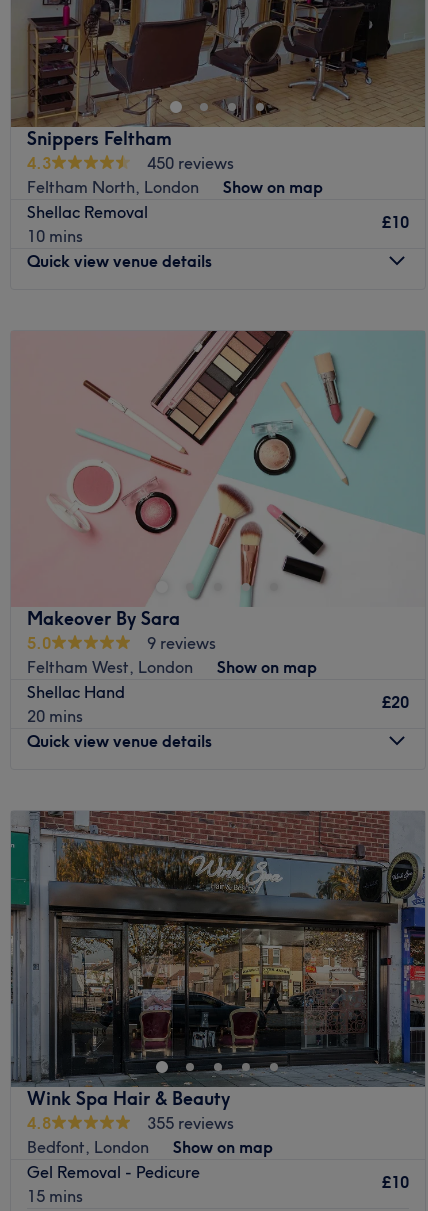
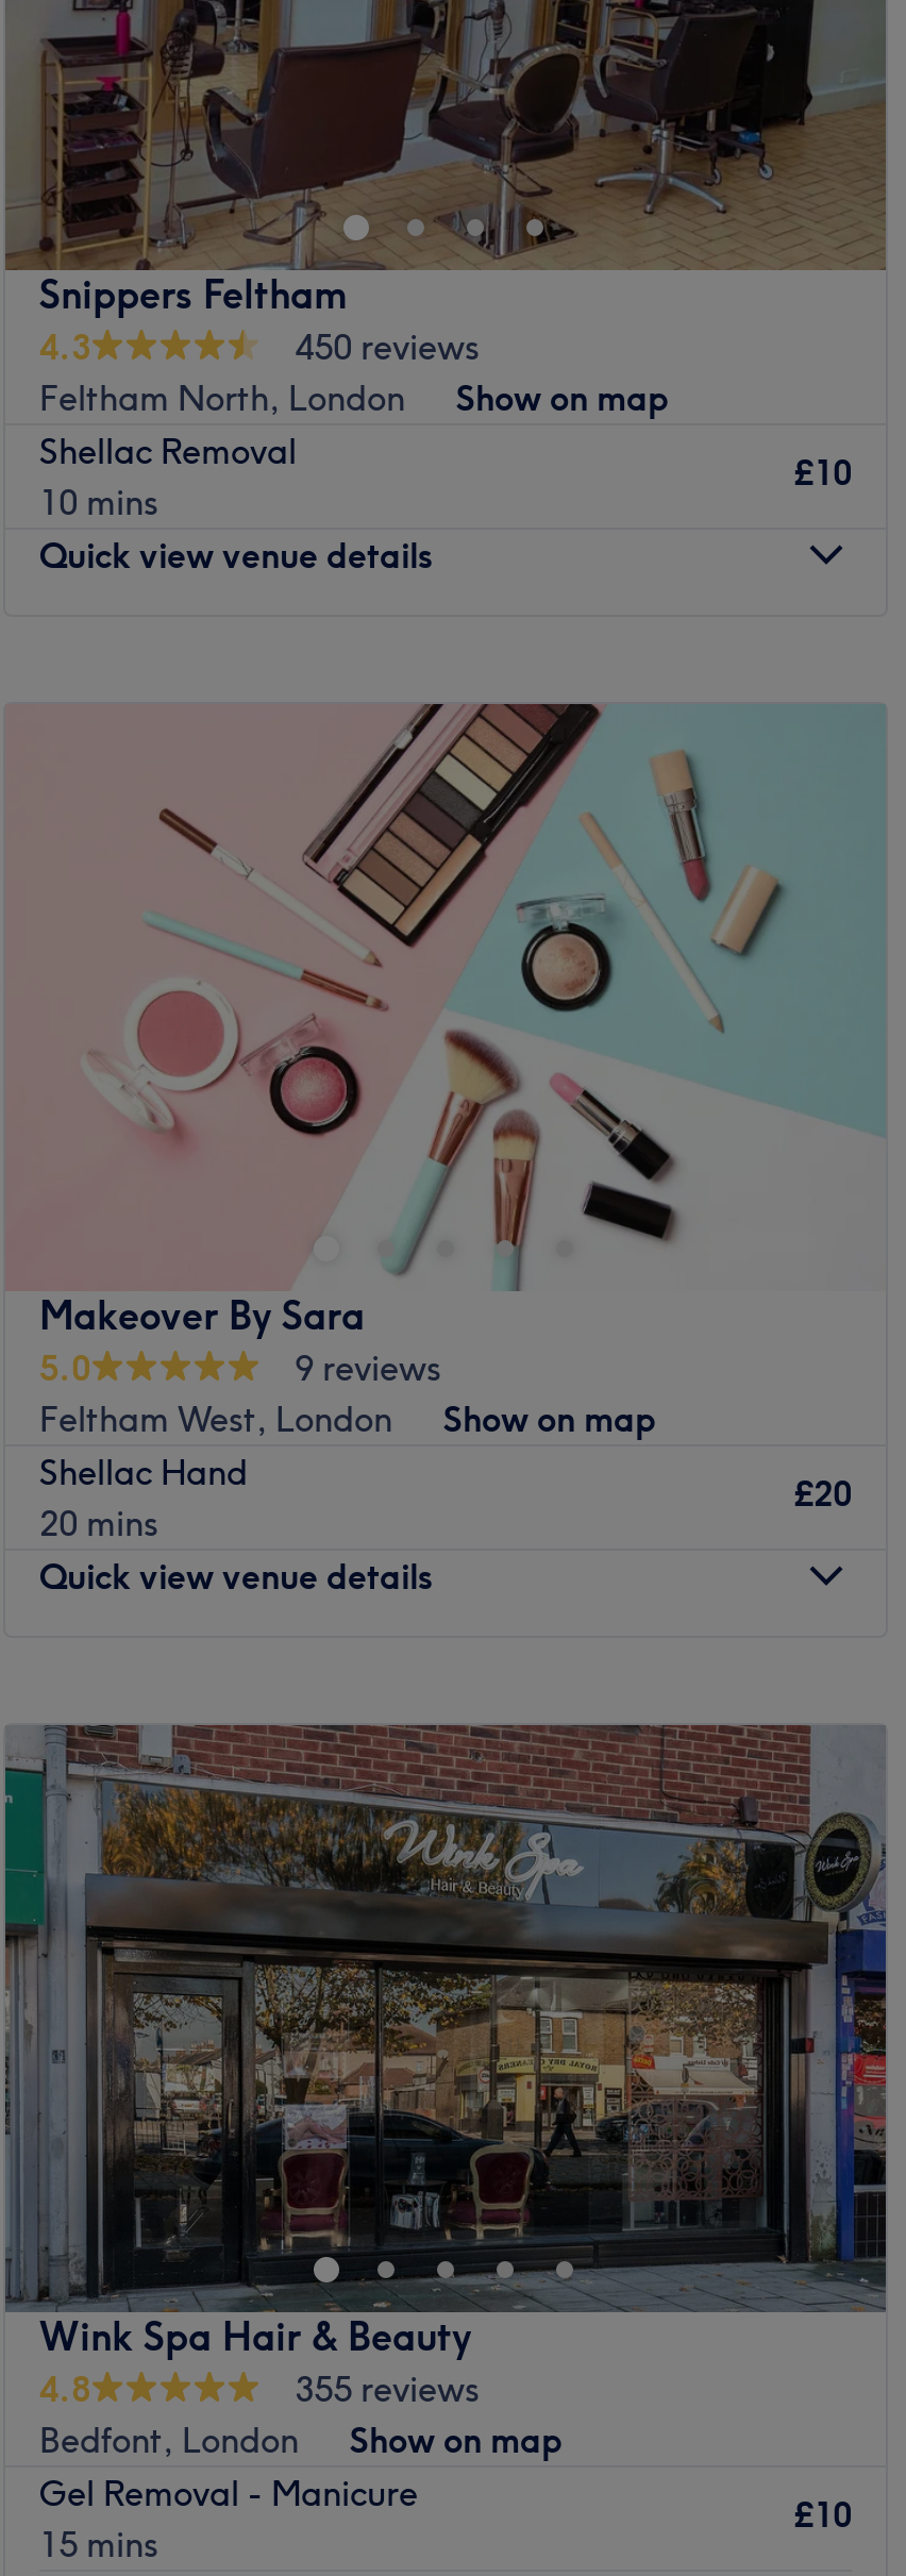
- Gel Removal - Pedicure
+ Gel Removal - Manicure
